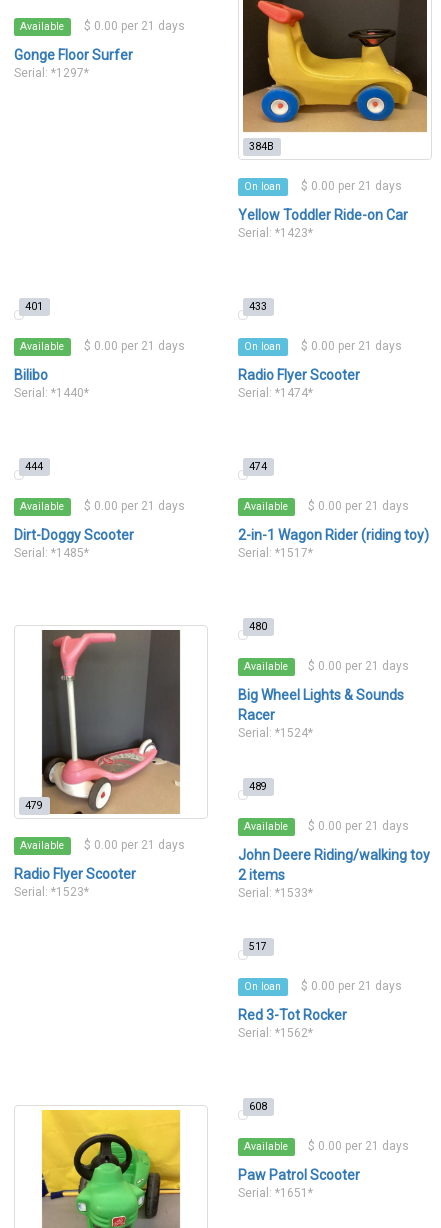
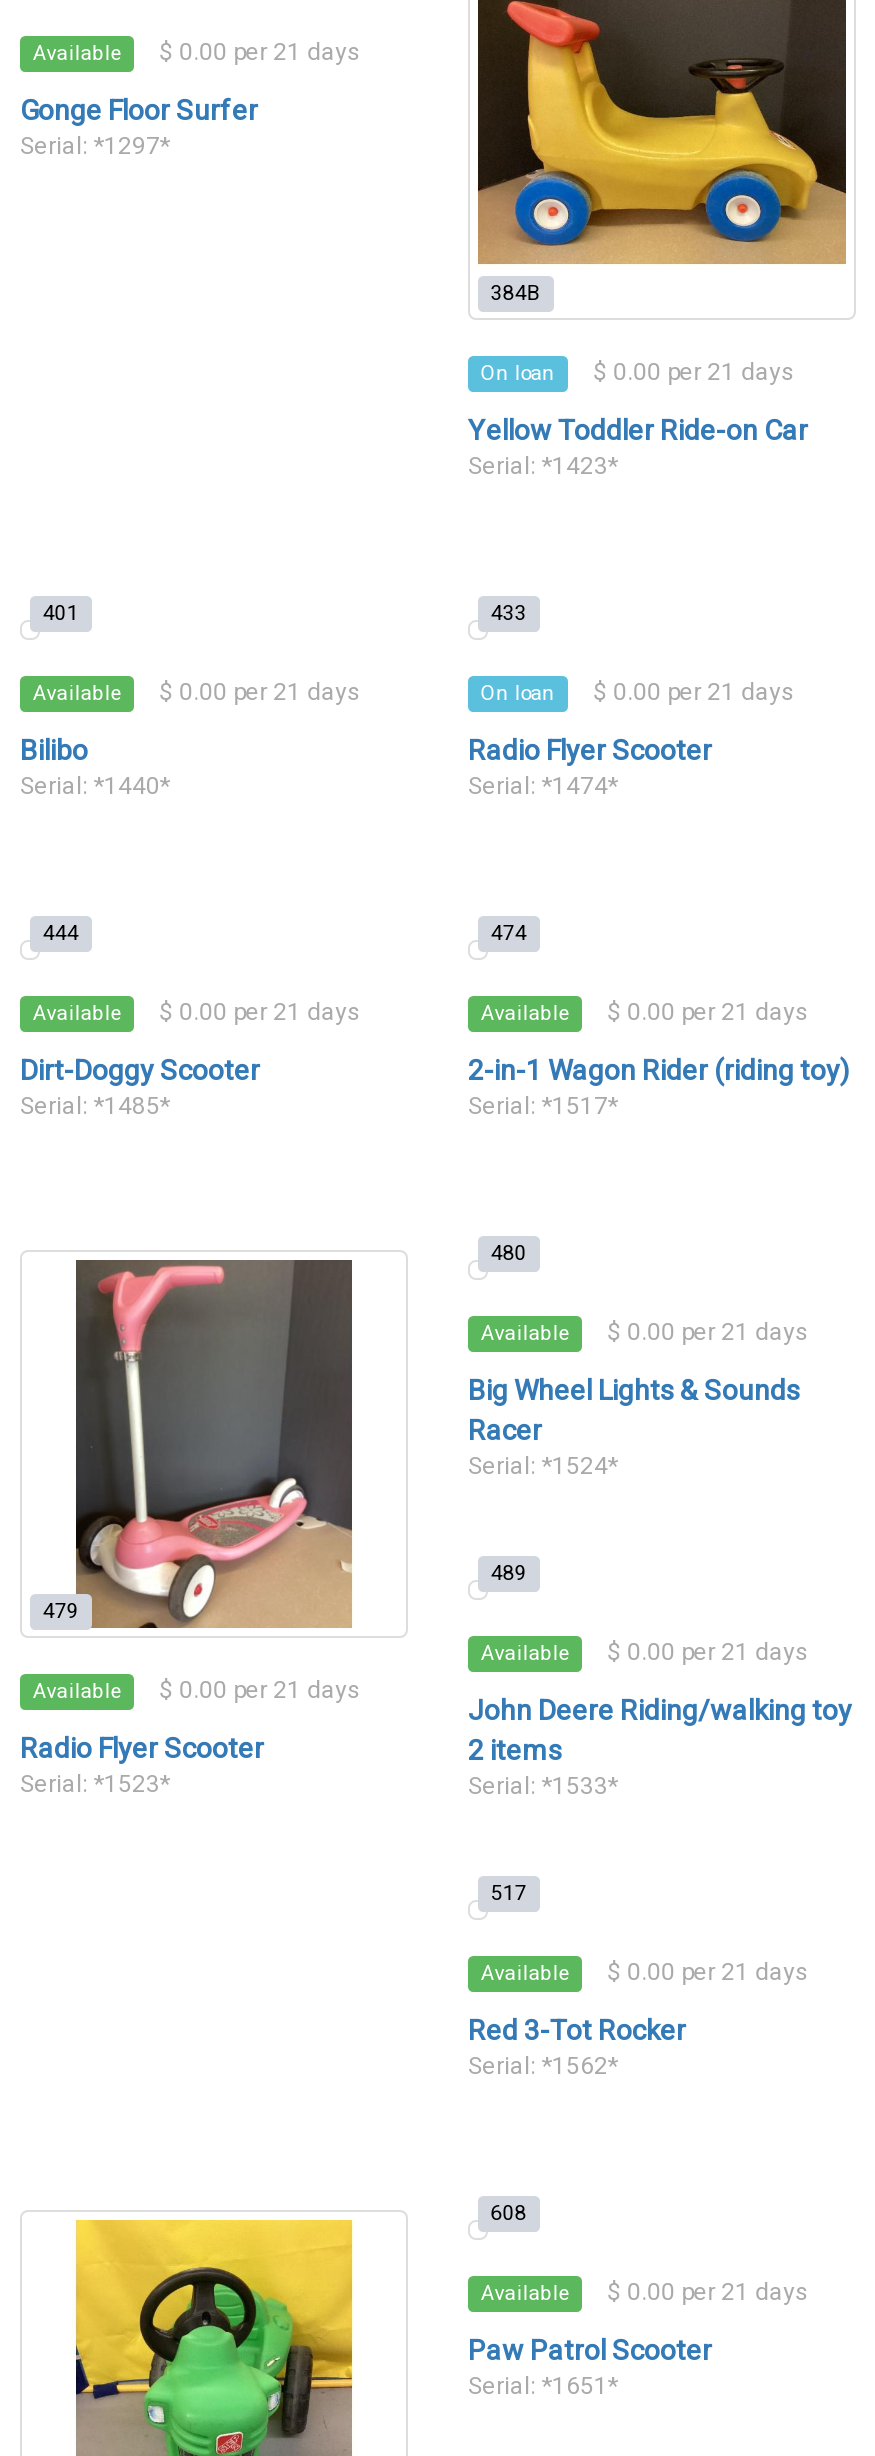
- On loan
+ Available
